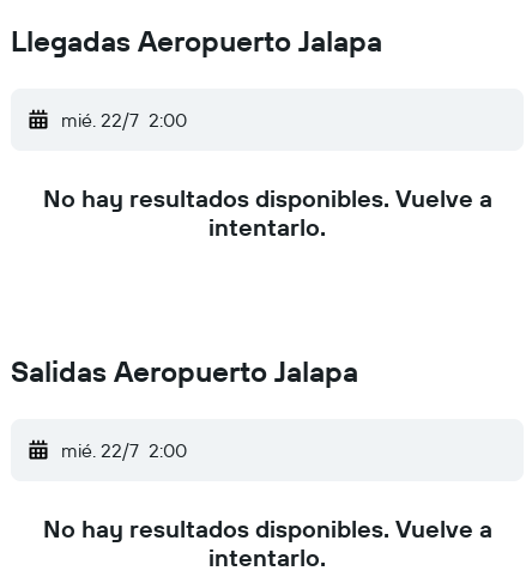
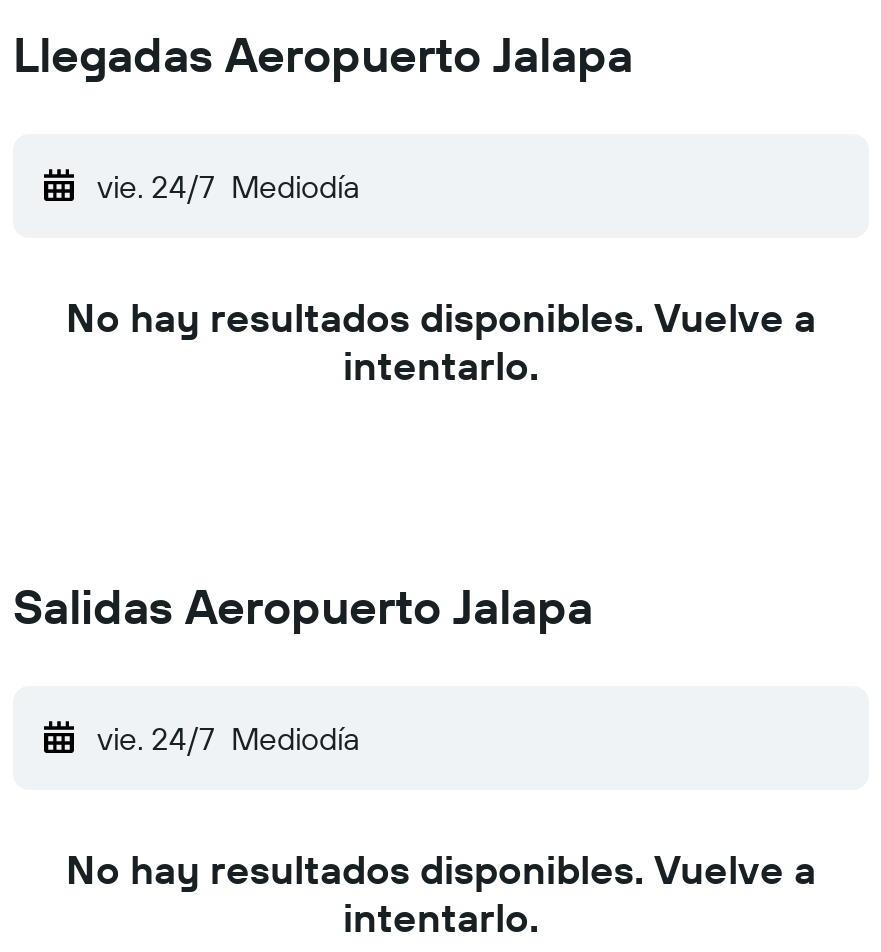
- mié. 22/7 2:00
+ vie. 24/7 Mediodía

- mié. 22/7 2:00
+ vie. 24/7 Mediodía
